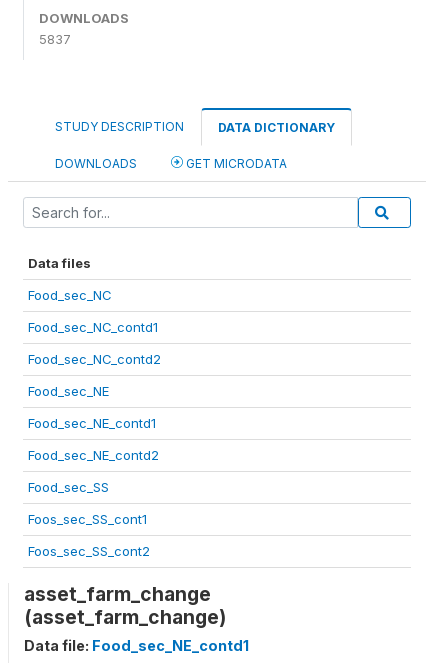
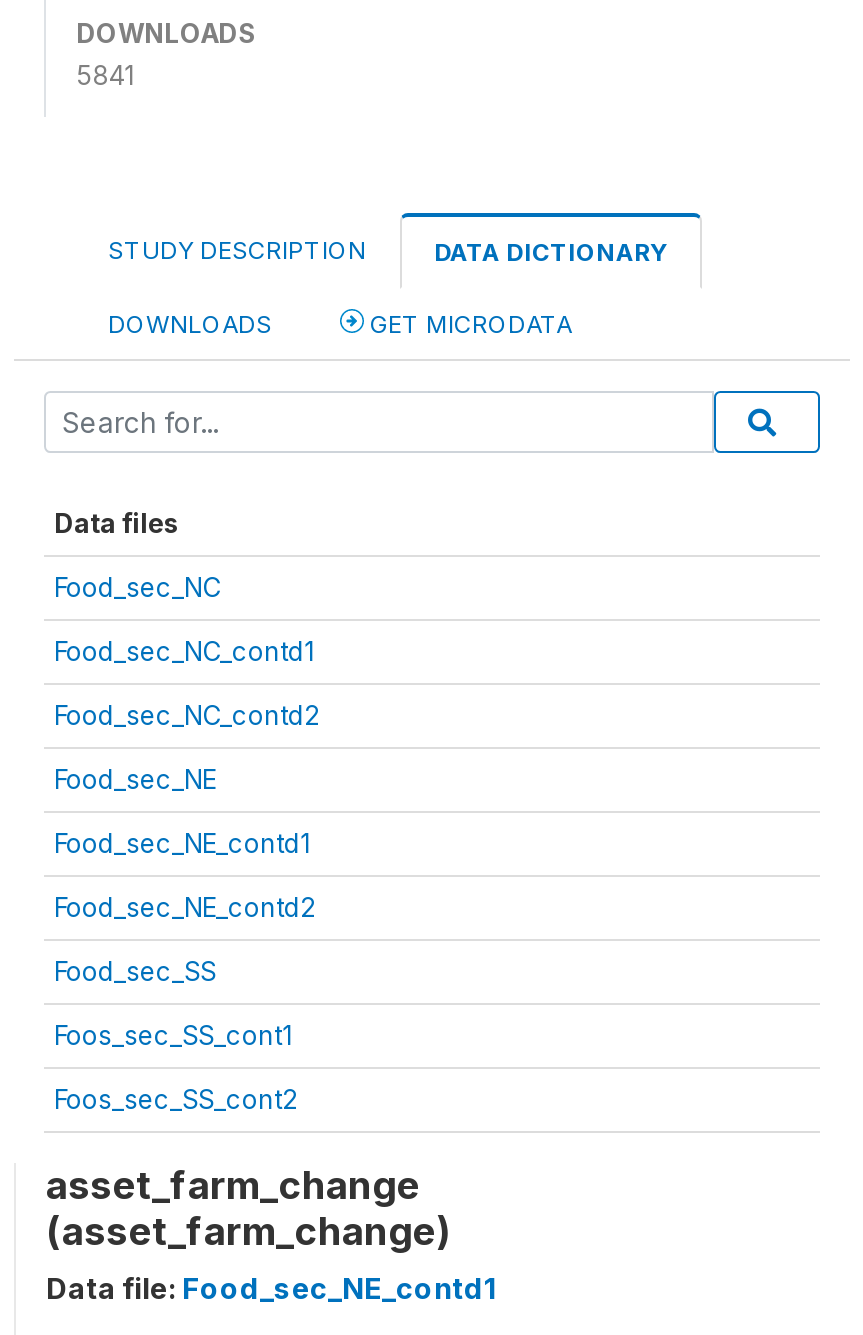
- 5837
+ 5841
